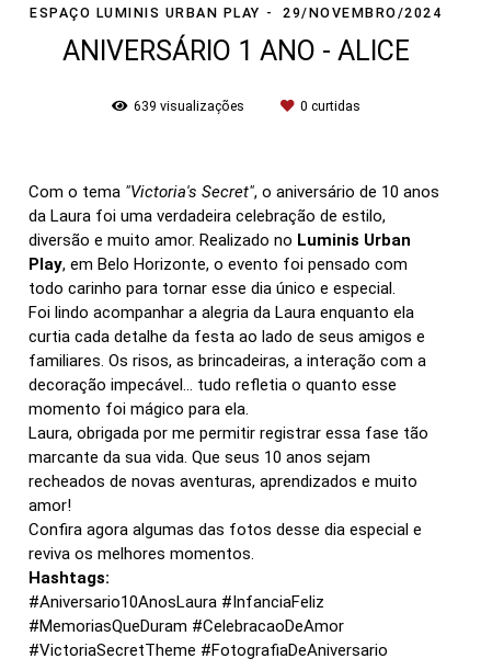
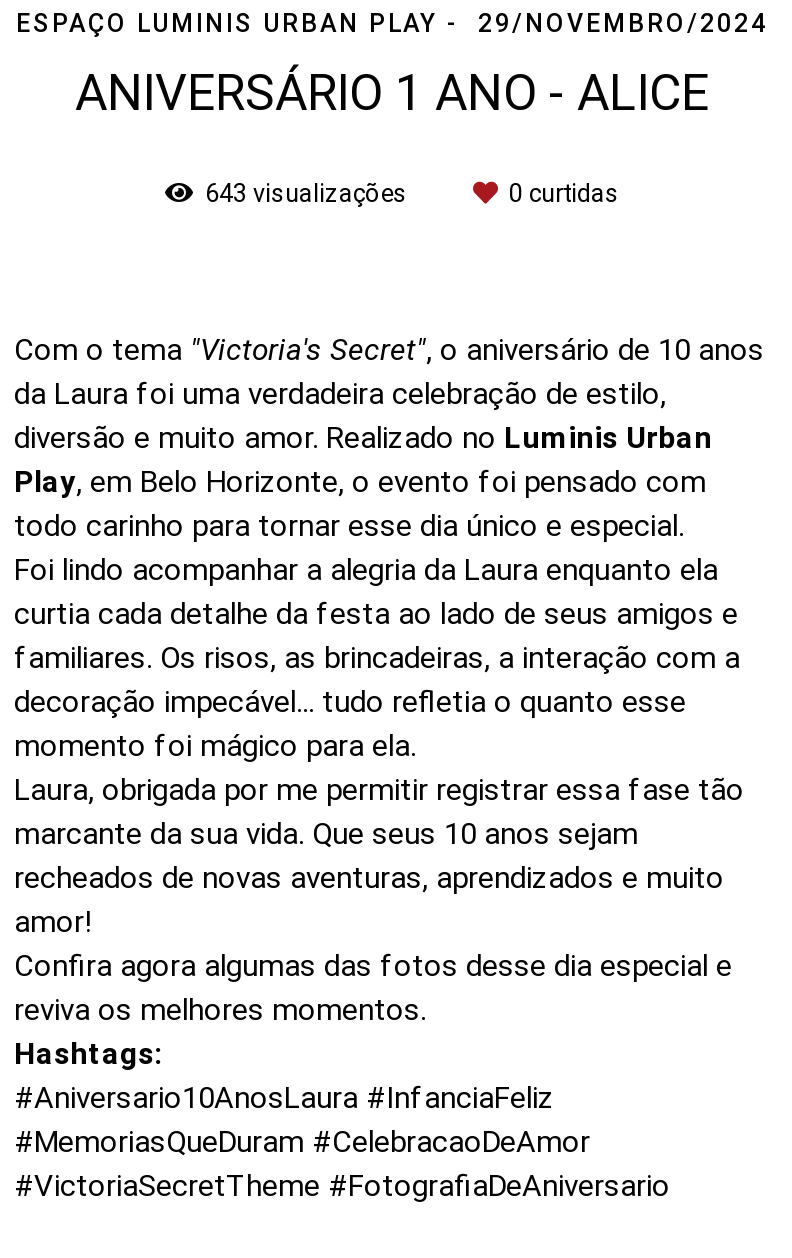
- 639 visualizações
+ 643 visualizações
